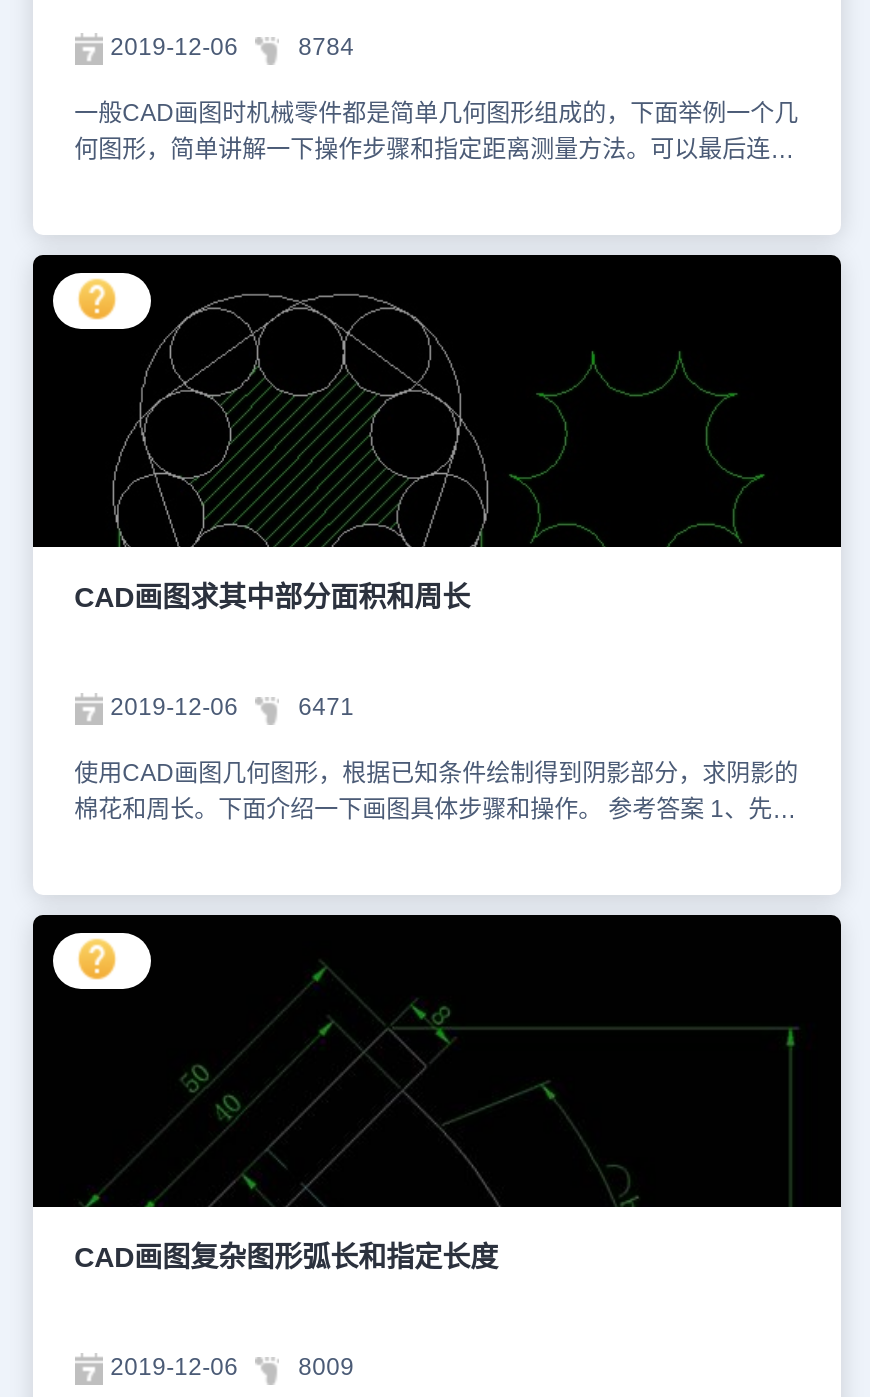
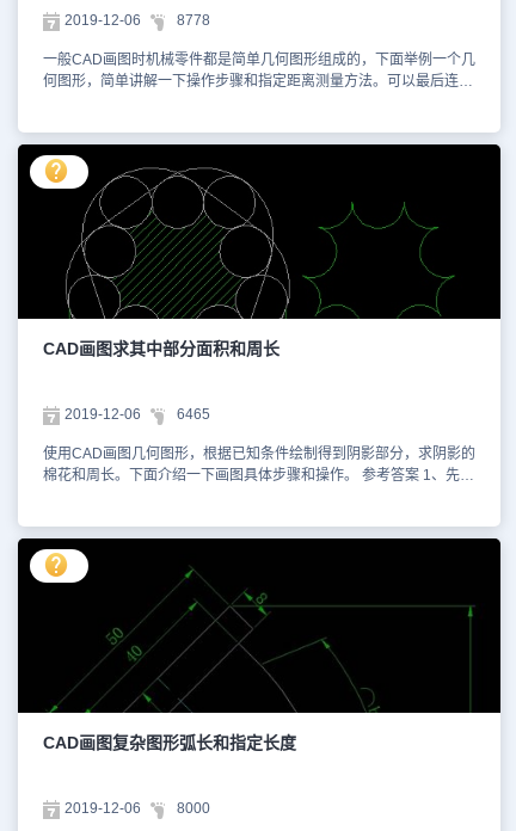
- 8784
+ 8778

- 6471
+ 6465

- 8009
+ 8000
